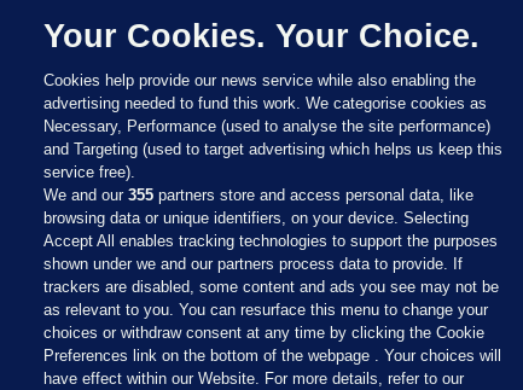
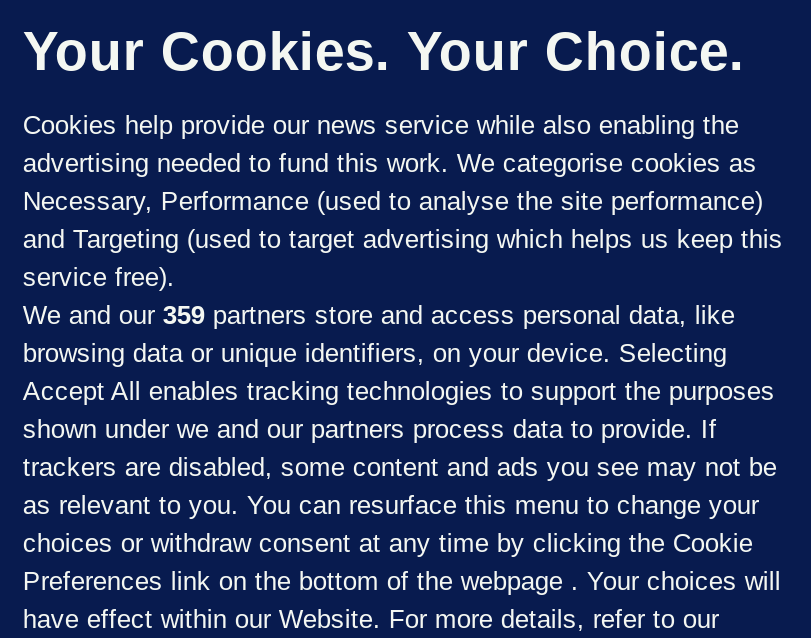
- We and our 355 partners store and access personal data, like
+ We and our 359 partners store and access personal data, like
